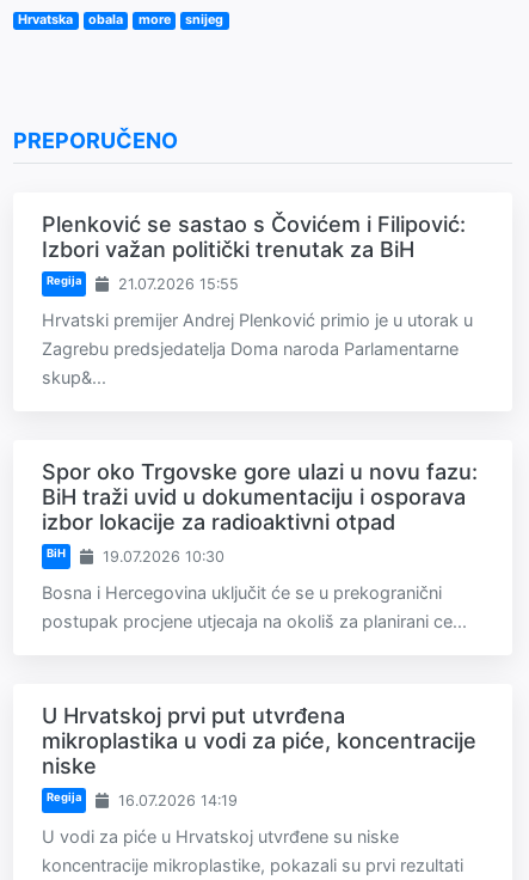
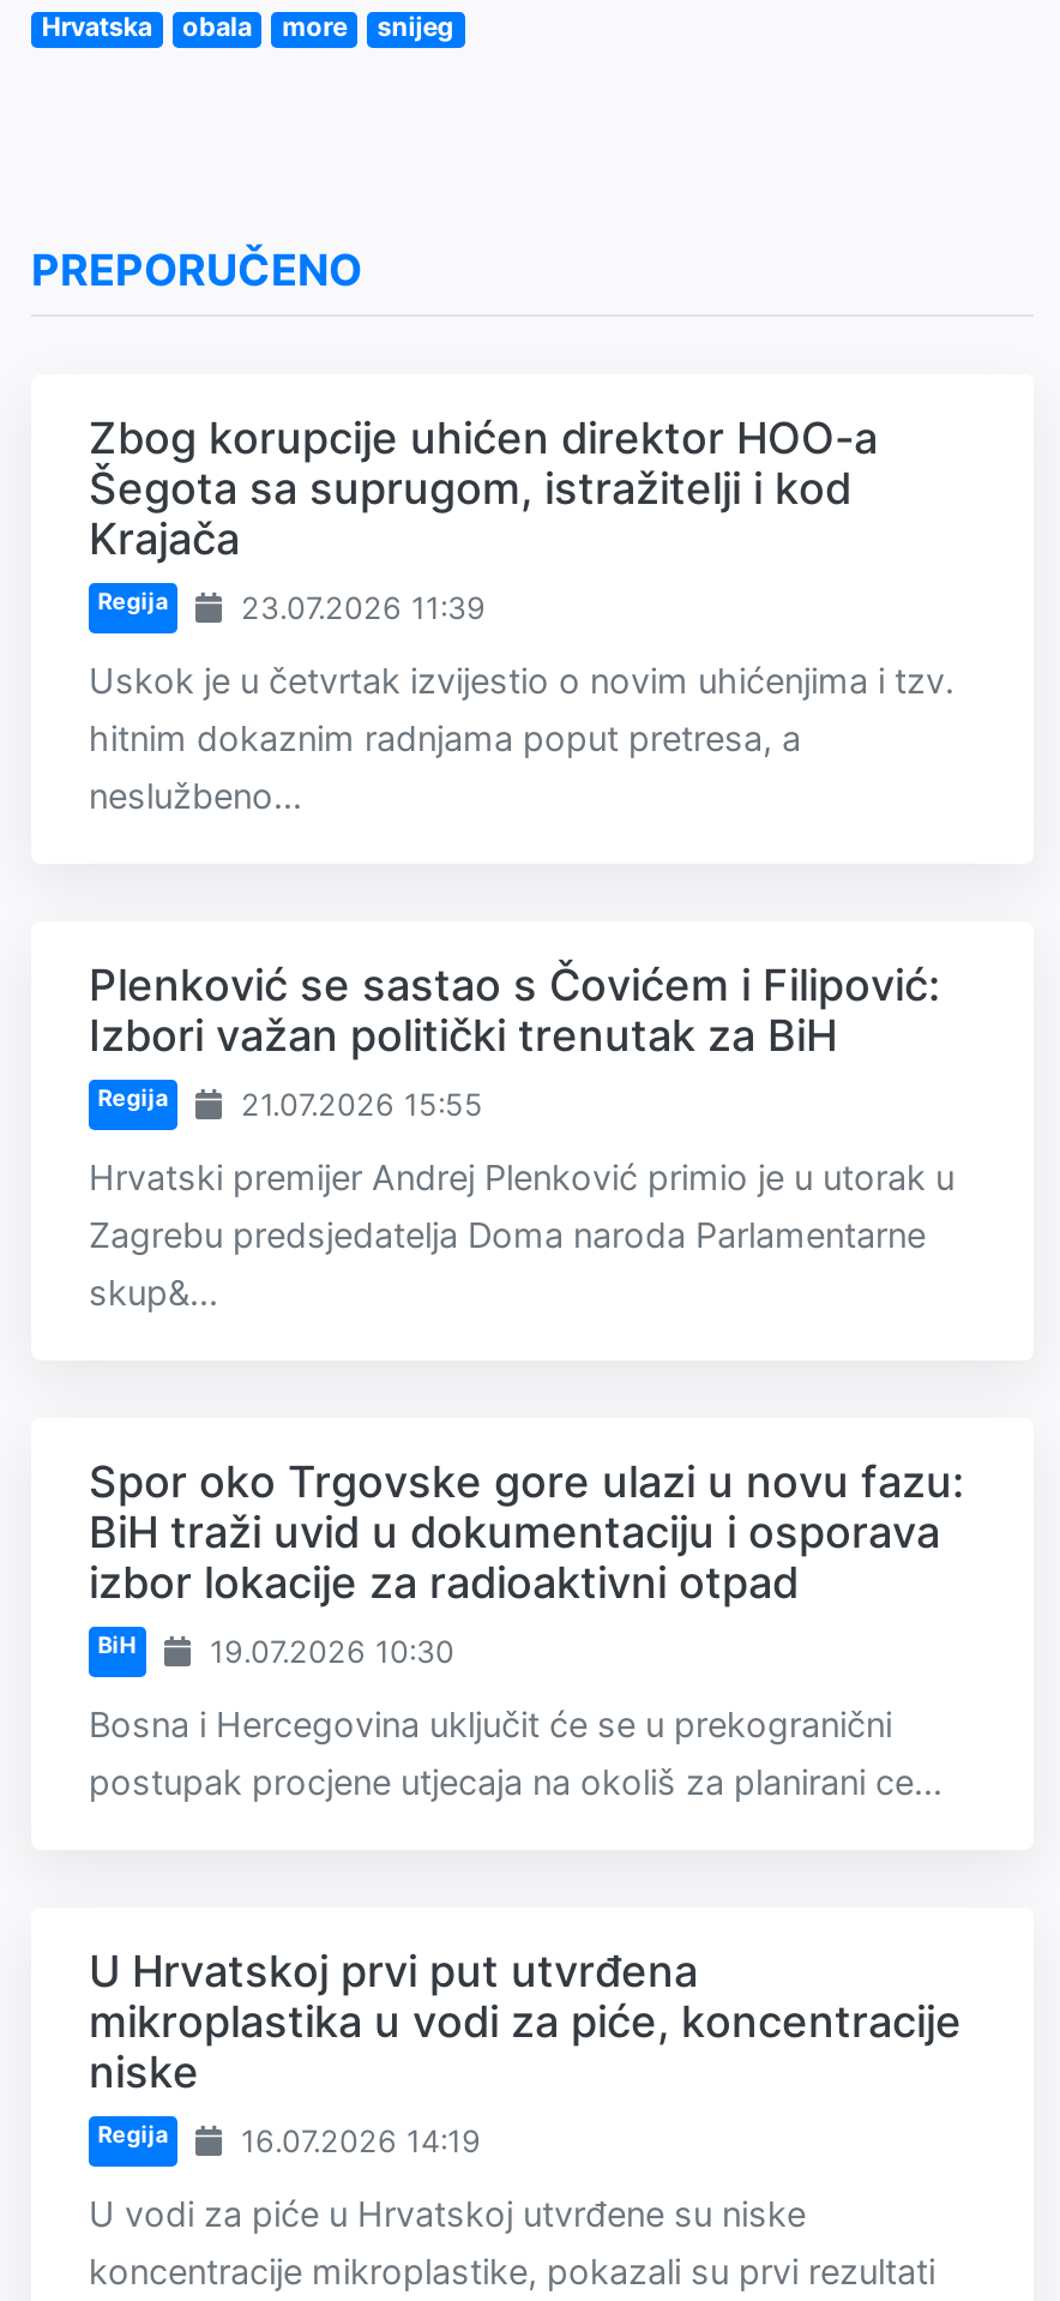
+ Zbog korupcije uhićen direktor HOO-a
+ Šegota sa suprugom, istražitelji i kod
+ Krajača
+ Regija
+ 23.07.2026 11:39
+ Uskok je u četvrtak izvijestio o novim uhićenjima i tzv.
+ hitnim dokaznim radnjama poput pretresa, a
+ neslužbeno...
